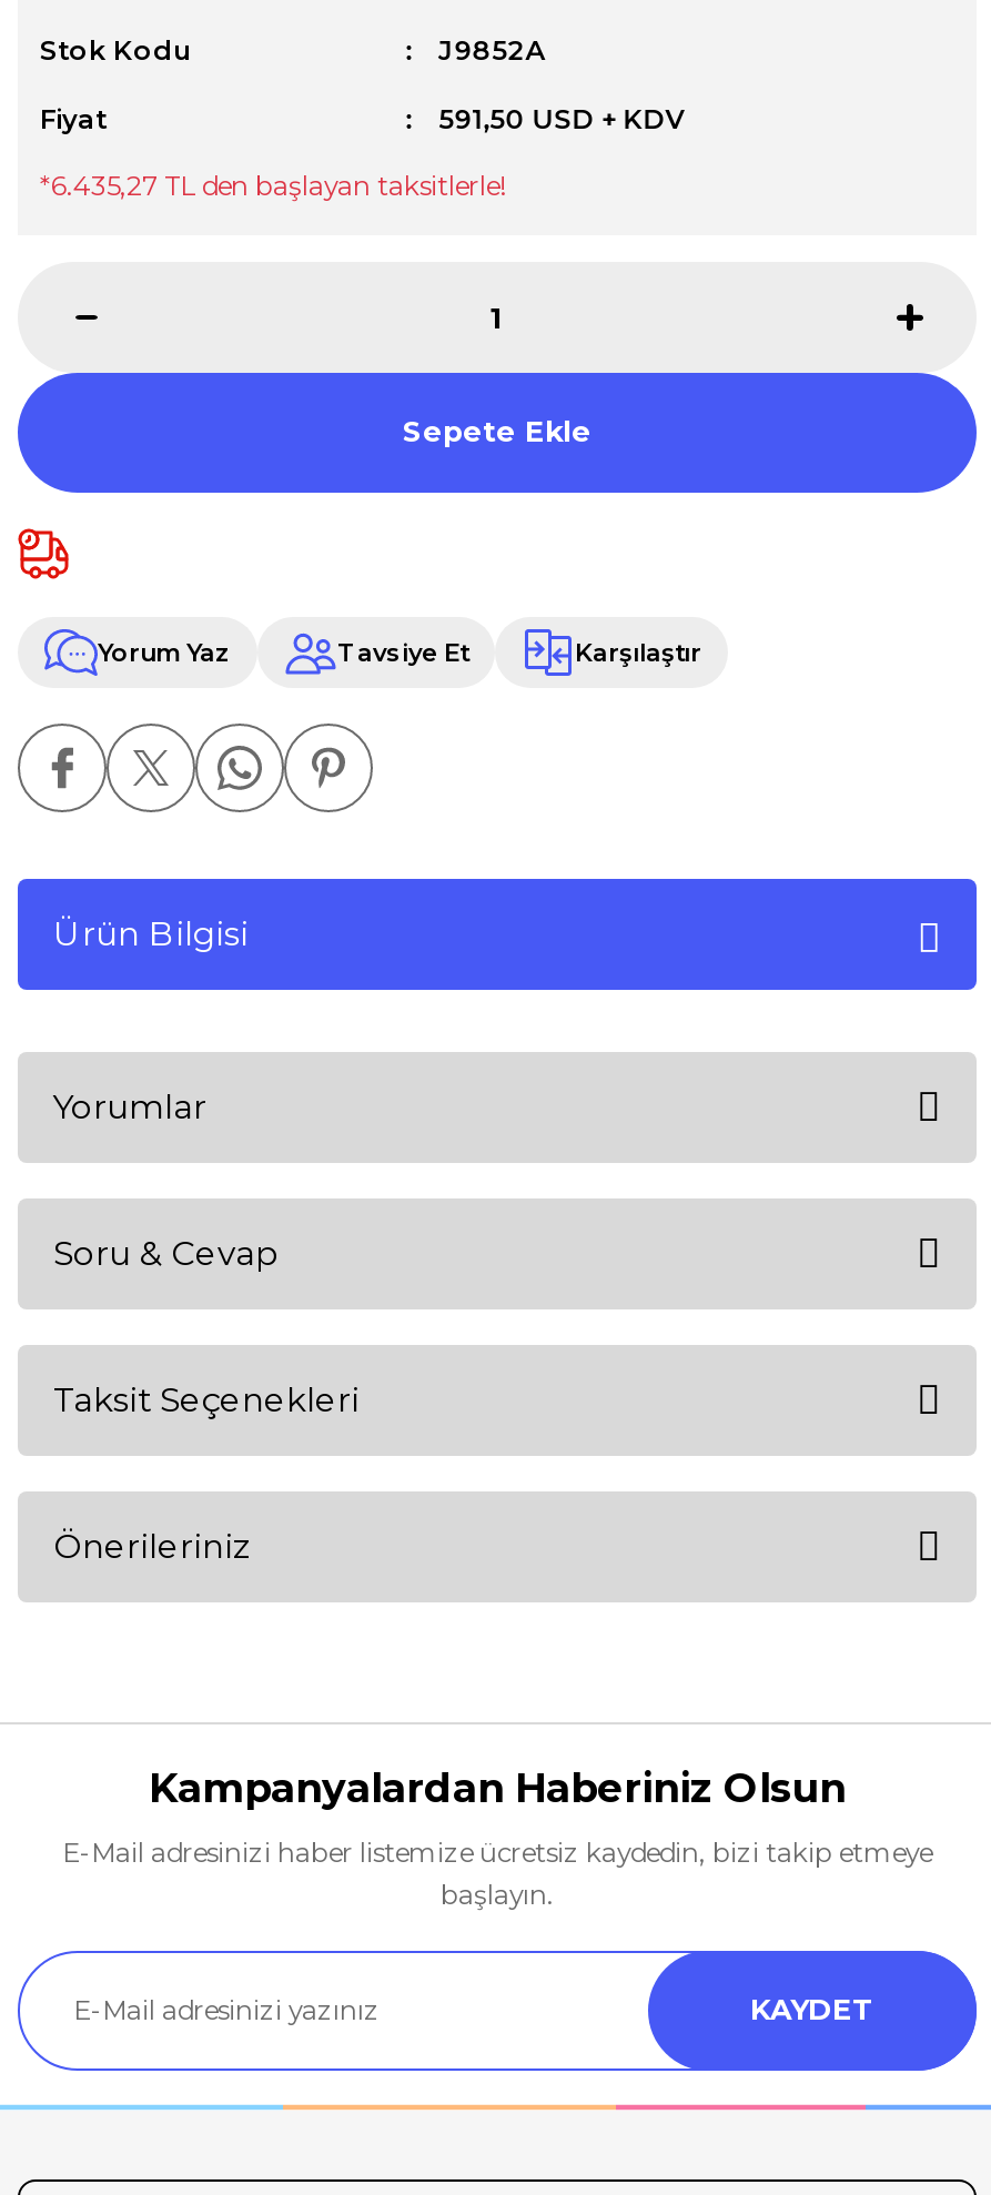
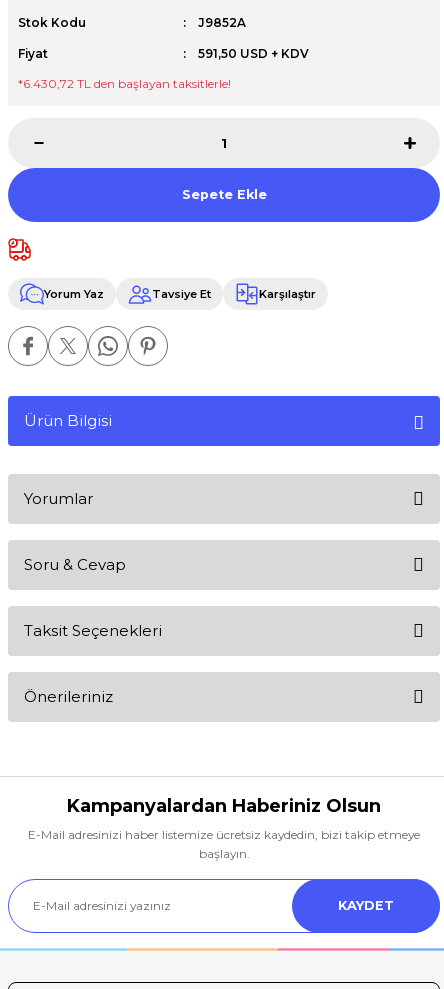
- *6.435,27 TL den başlayan taksitlerle!
+ *6.430,72 TL den başlayan taksitlerle!
